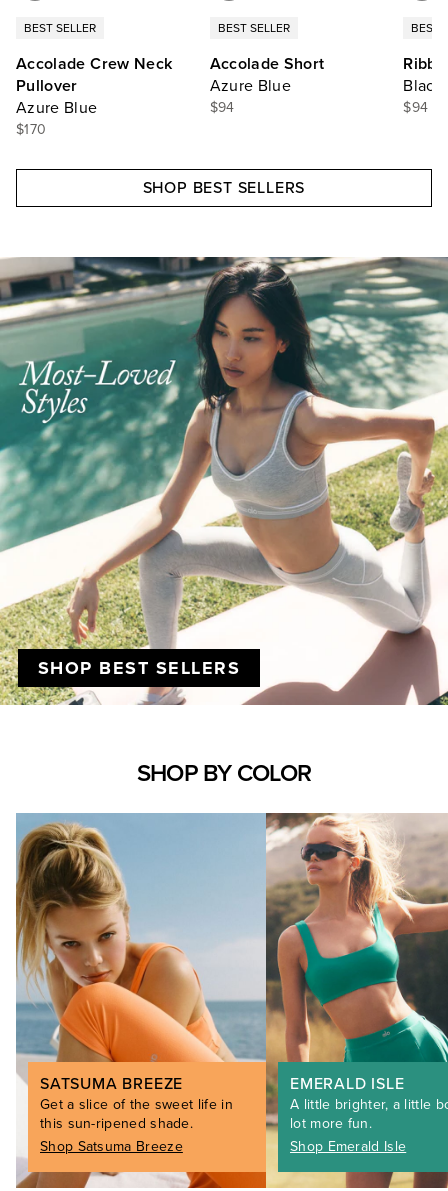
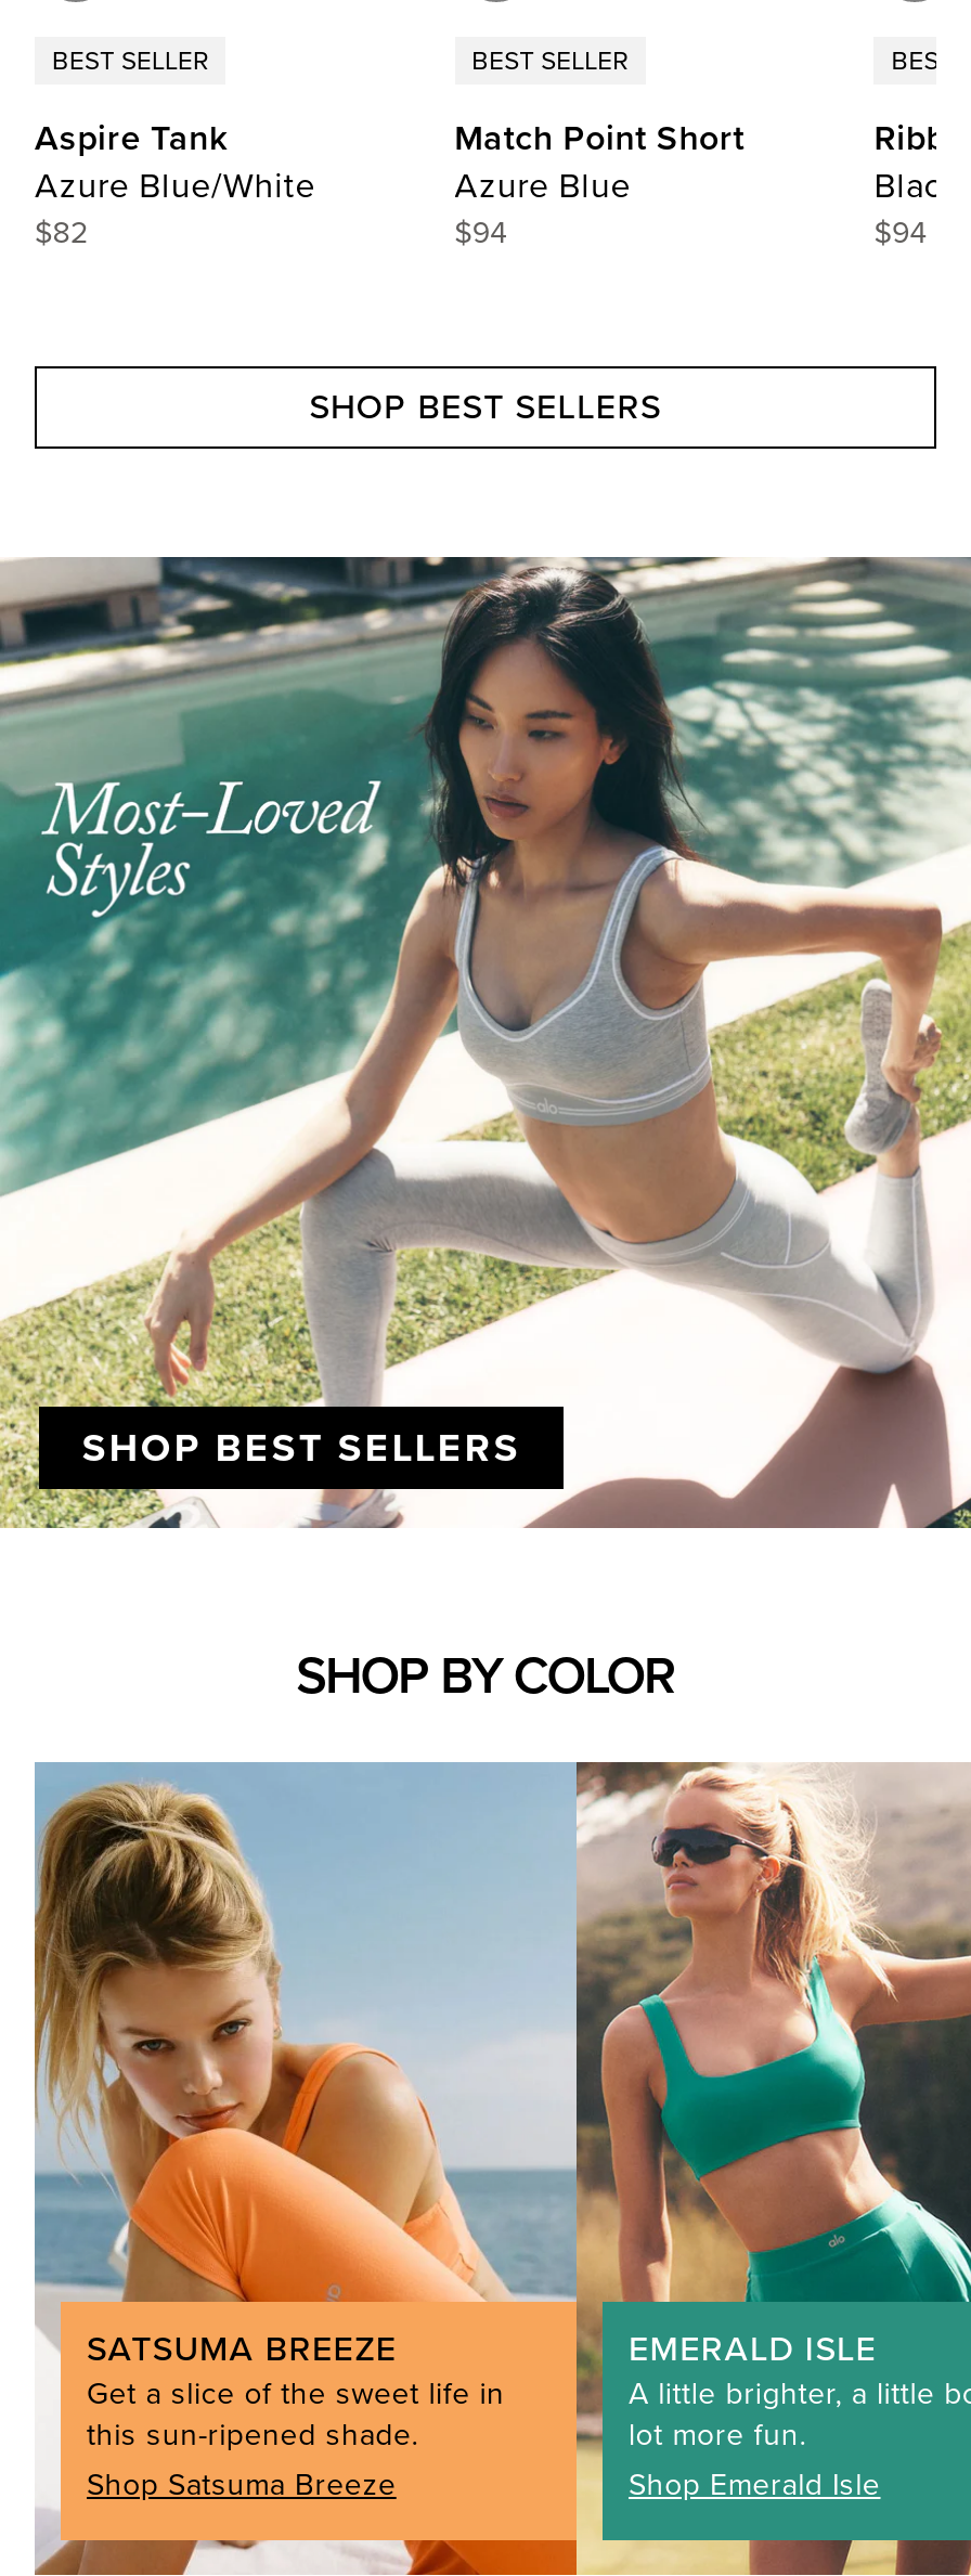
- Accolade Crew Neck
- Pullover
- Azure Blue
- $170
+ Aspire Tank
+ Azure Blue/White
+ $82

- Accolade Short
+ Match Point Short
